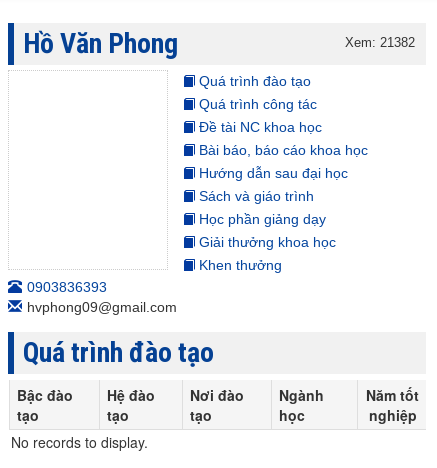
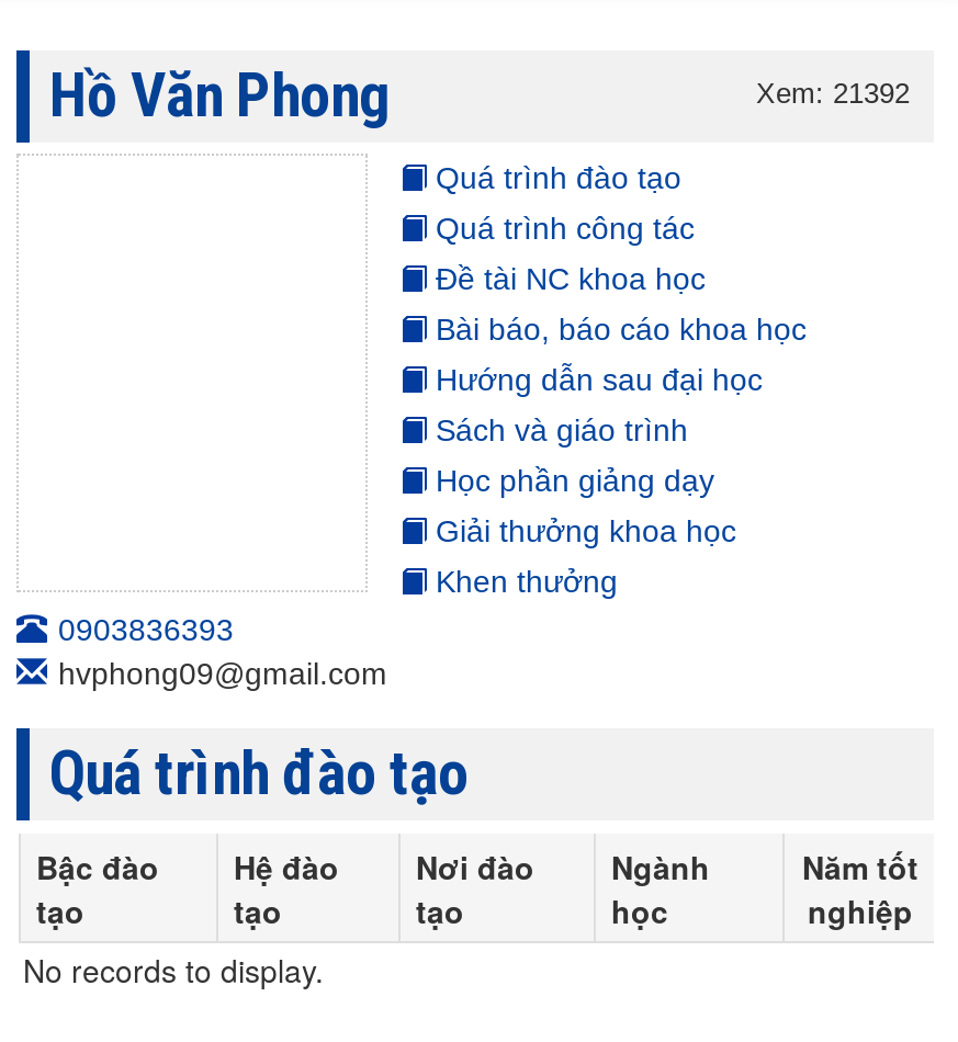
- Xem: 21382
+ Xem: 21392
